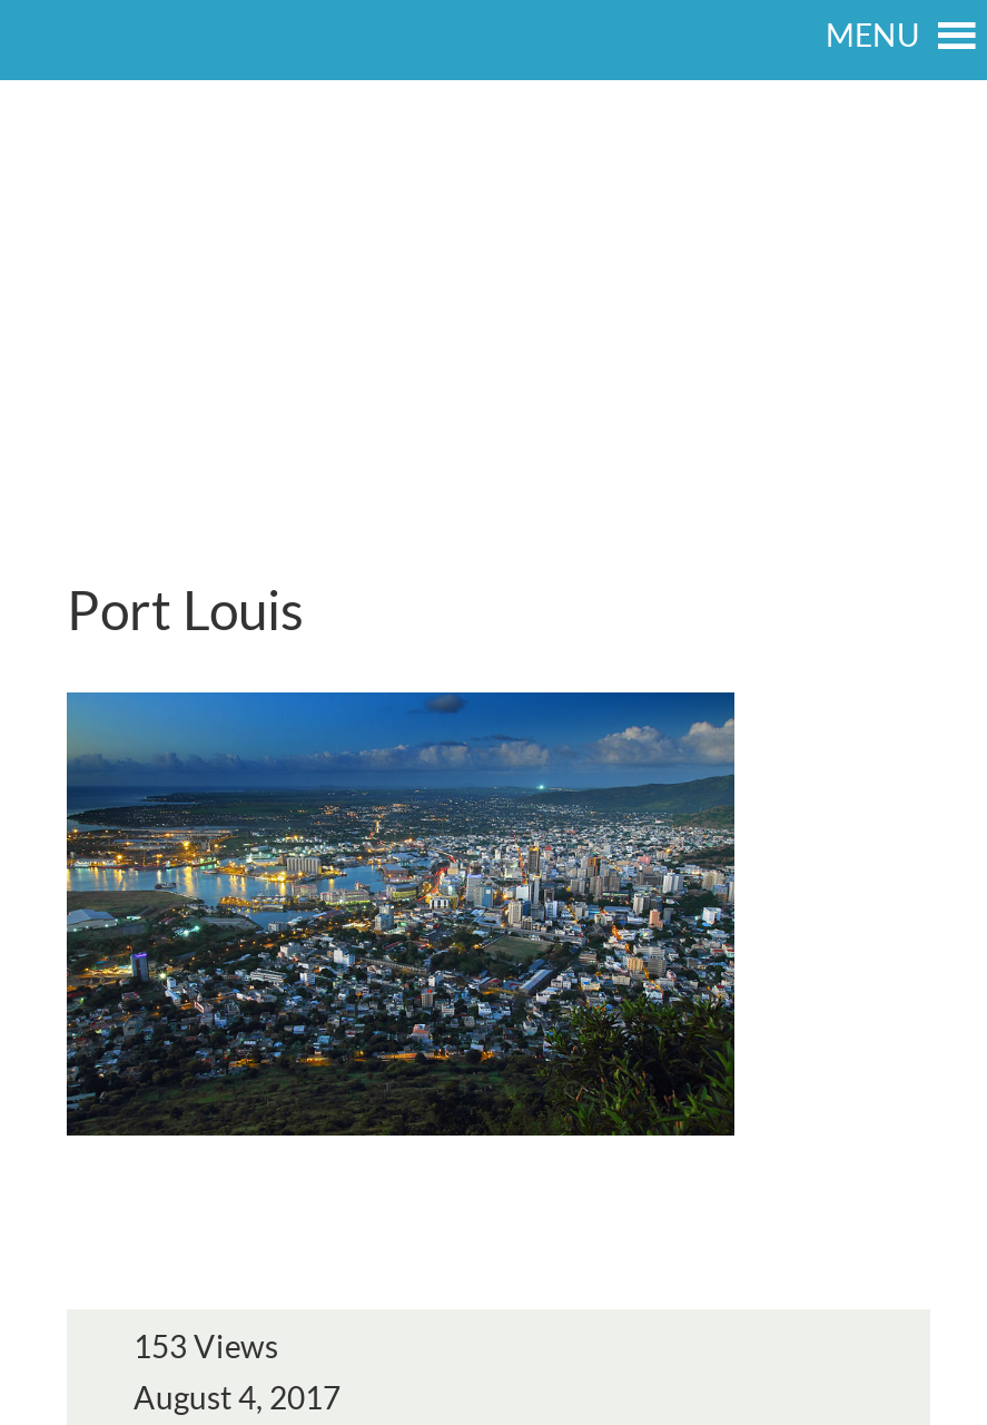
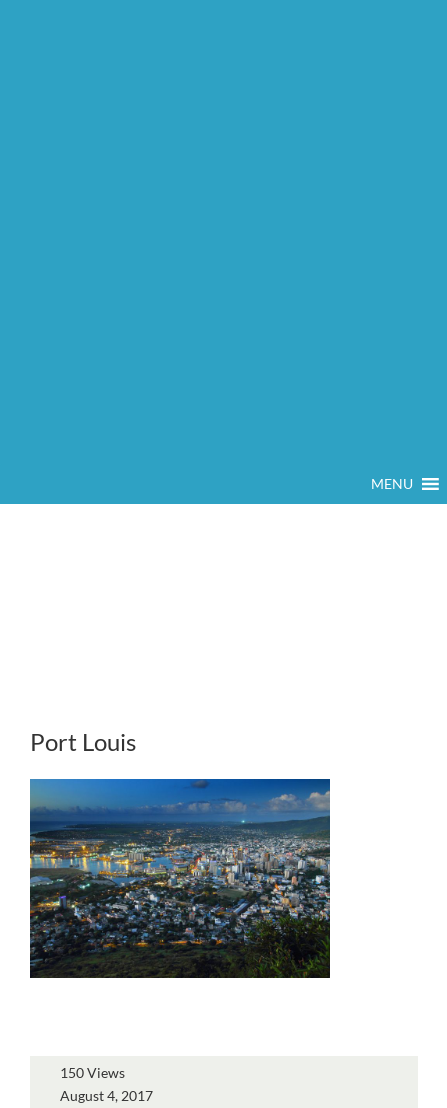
- 153 Views
+ 150 Views
